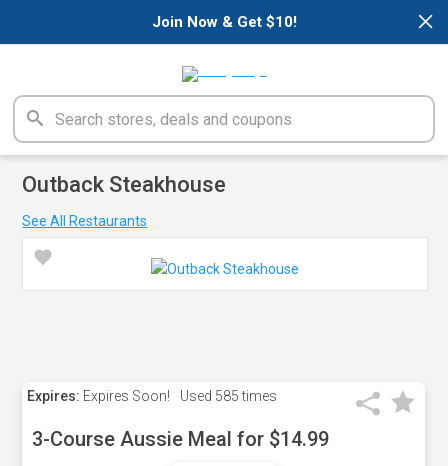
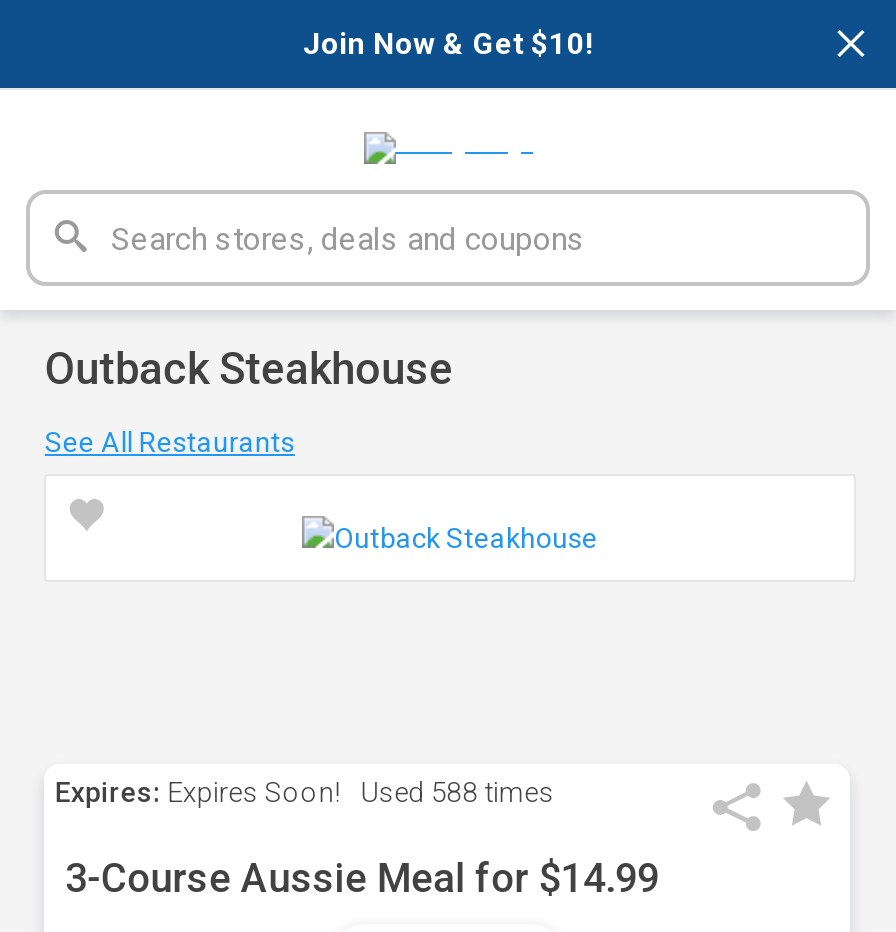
- Expires: Expires Soon! Used 585 times
+ Expires: Expires Soon! Used 588 times
